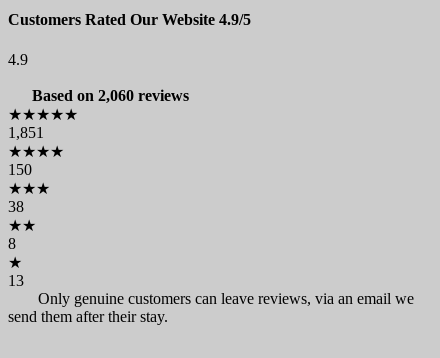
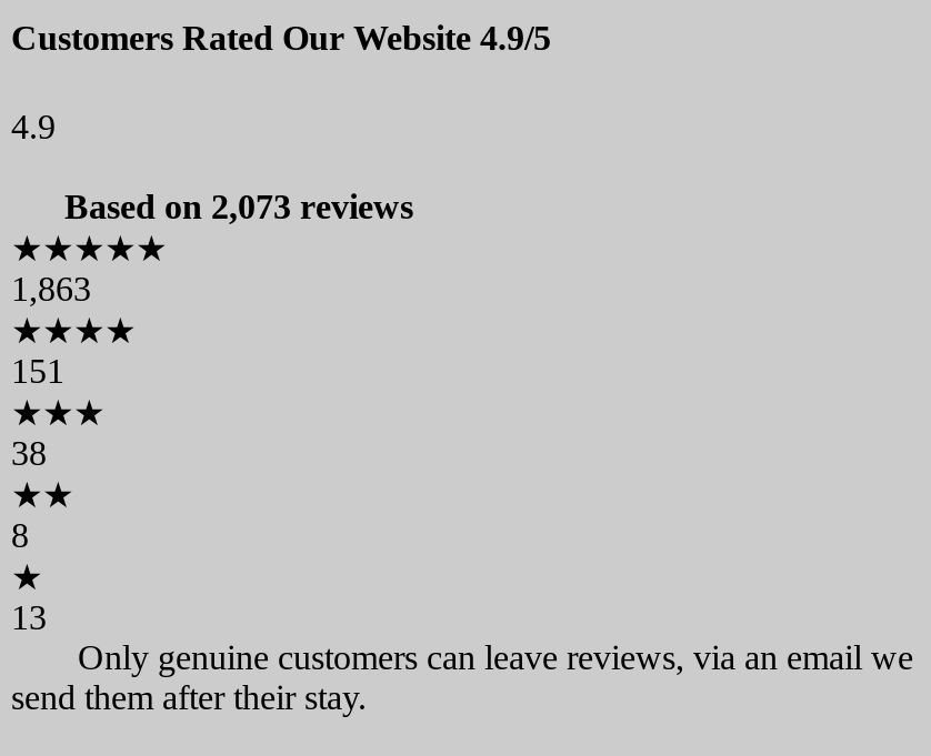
- Based on 2,060 reviews
+ Based on 2,073 reviews

- 1,851
+ 1,863

- 150
+ 151
